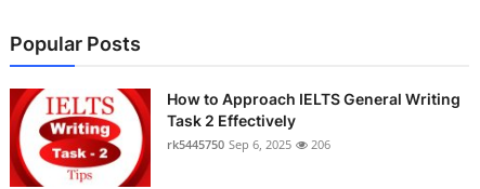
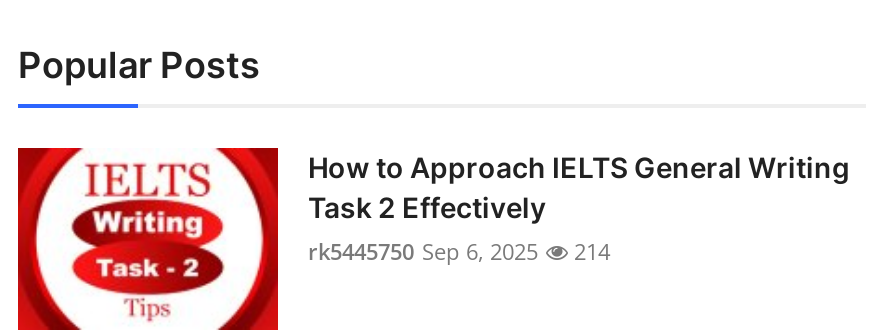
- rk5445750 Sep 6, 2025 206
+ rk5445750 Sep 6, 2025 214
